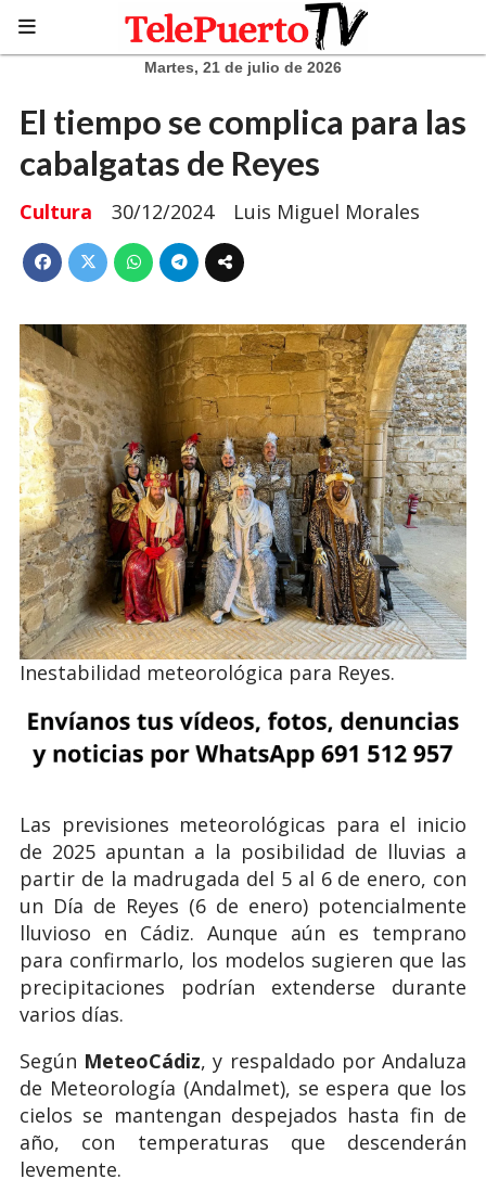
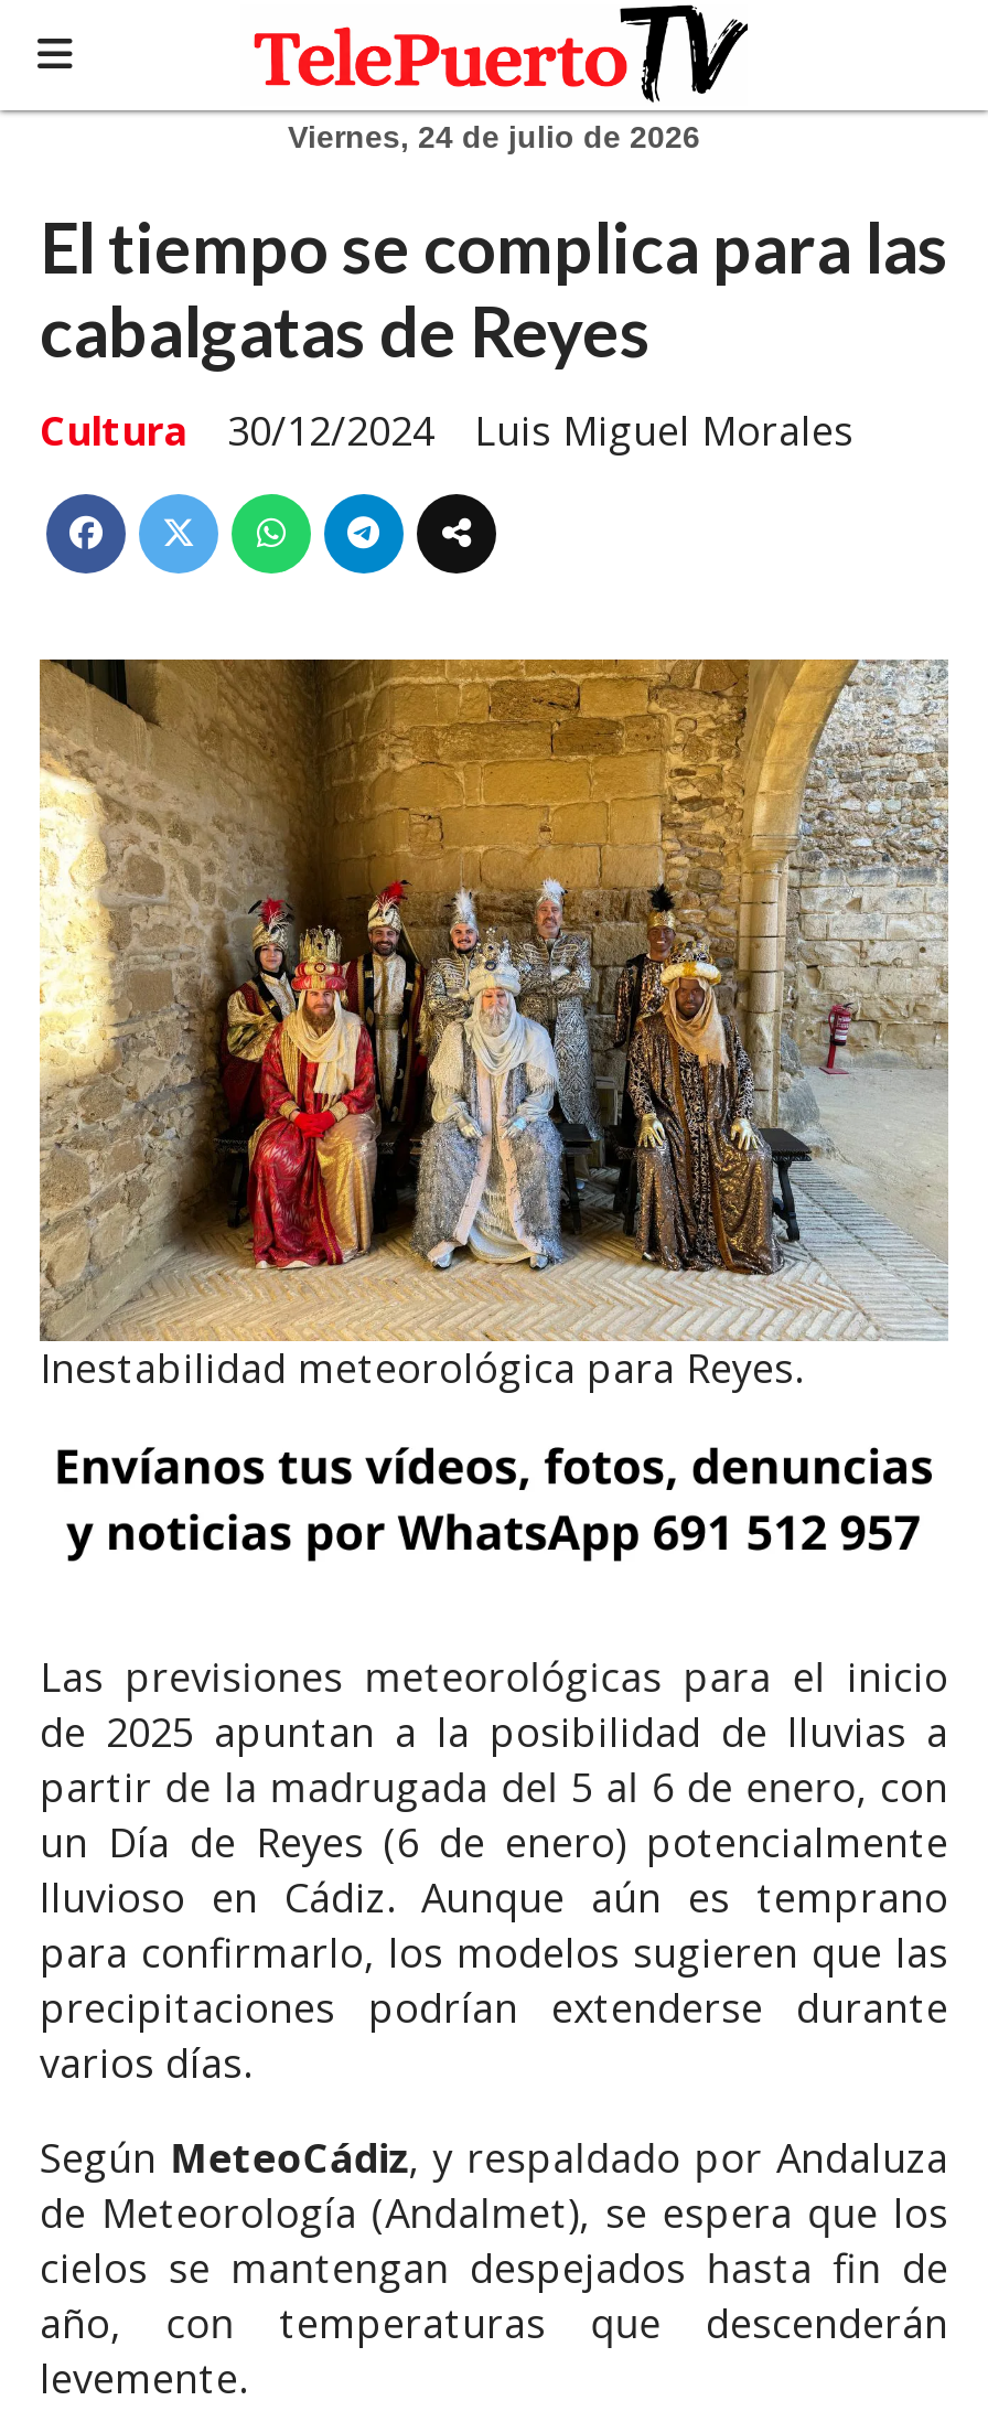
- Martes, 21 de julio de 2026
+ Viernes, 24 de julio de 2026
